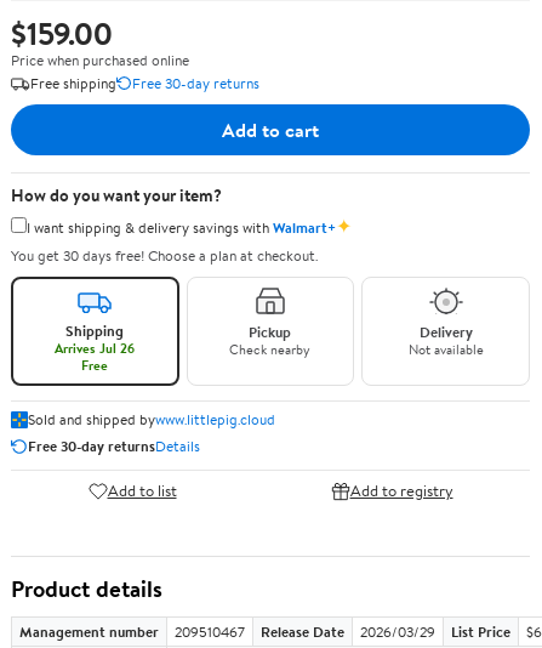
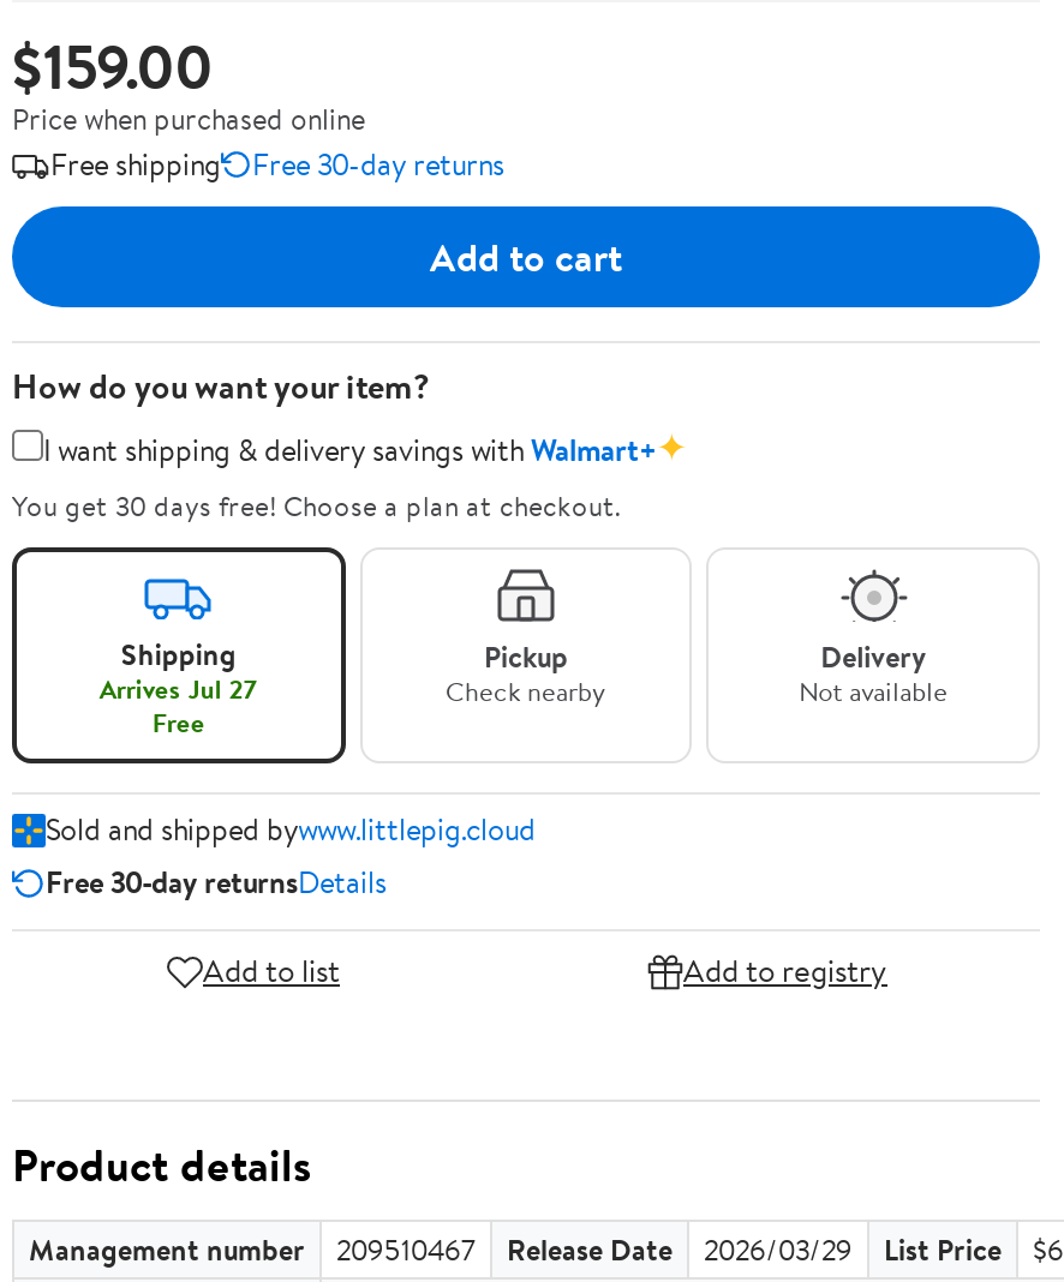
- Arrives Jul 26
+ Arrives Jul 27
